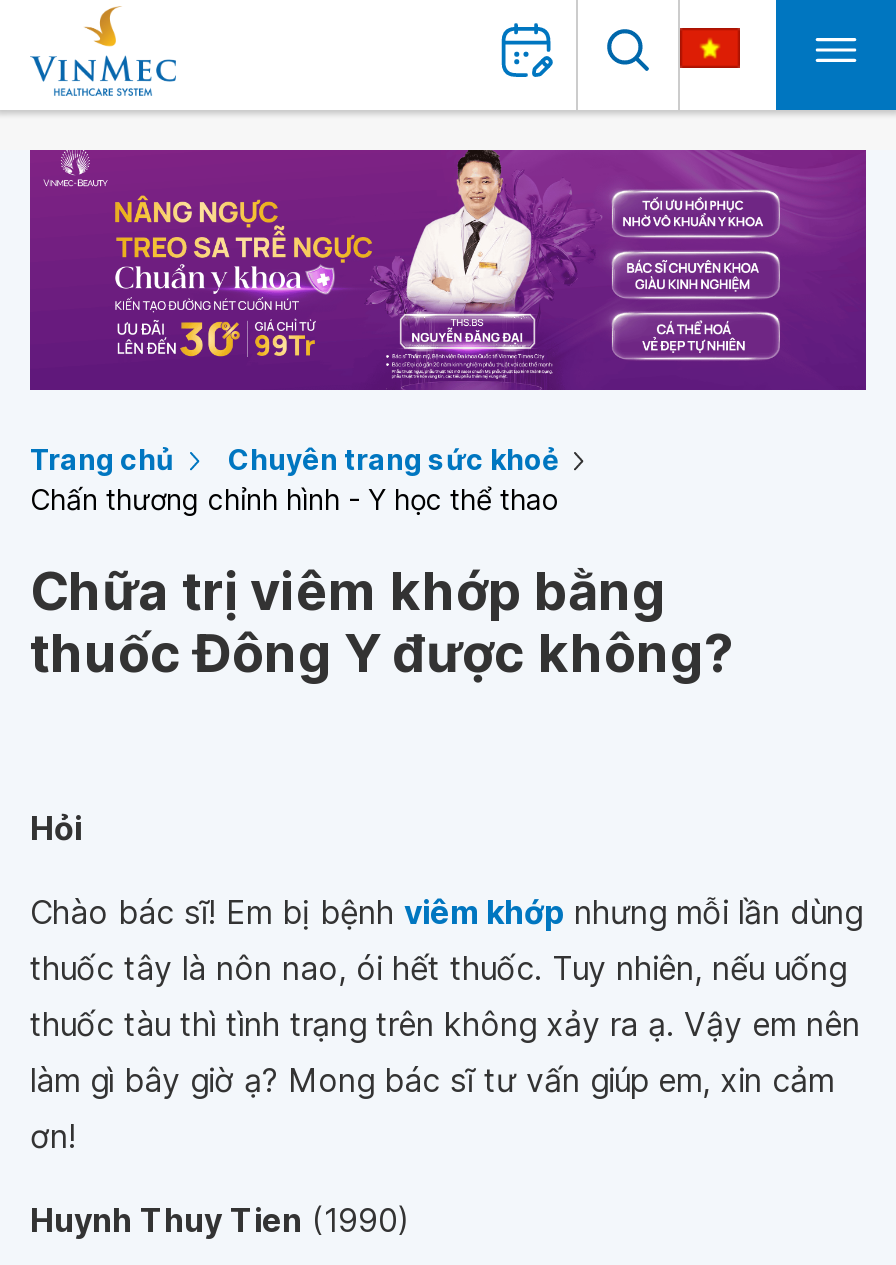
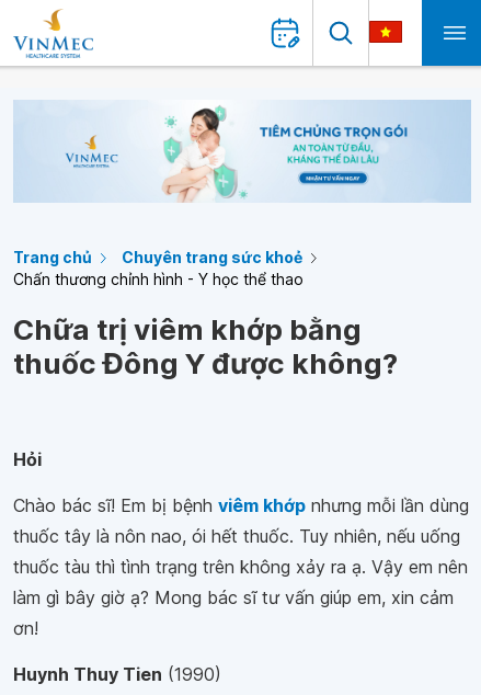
- [image]
+ [image]
